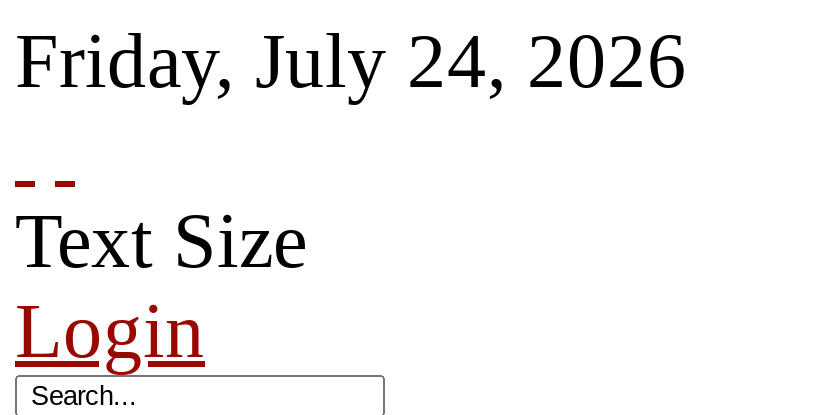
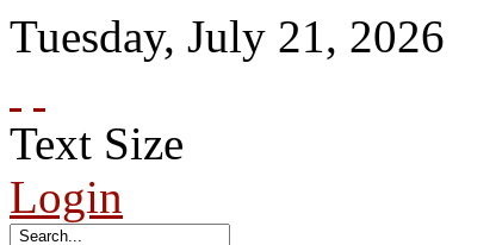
- Friday, July 24, 2026
+ Tuesday, July 21, 2026
